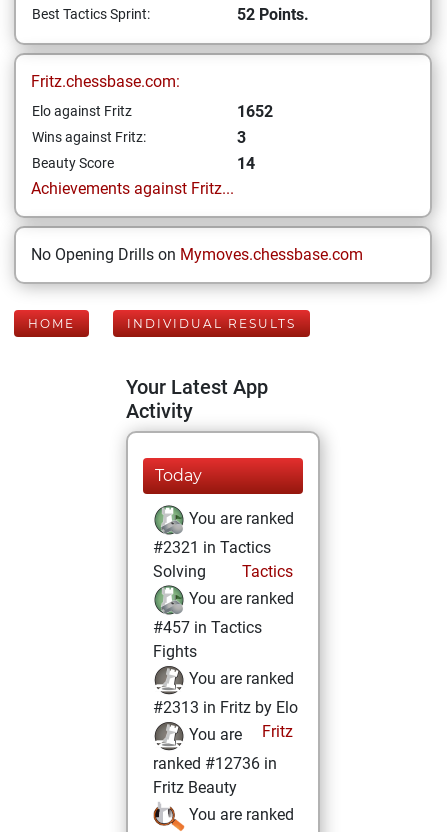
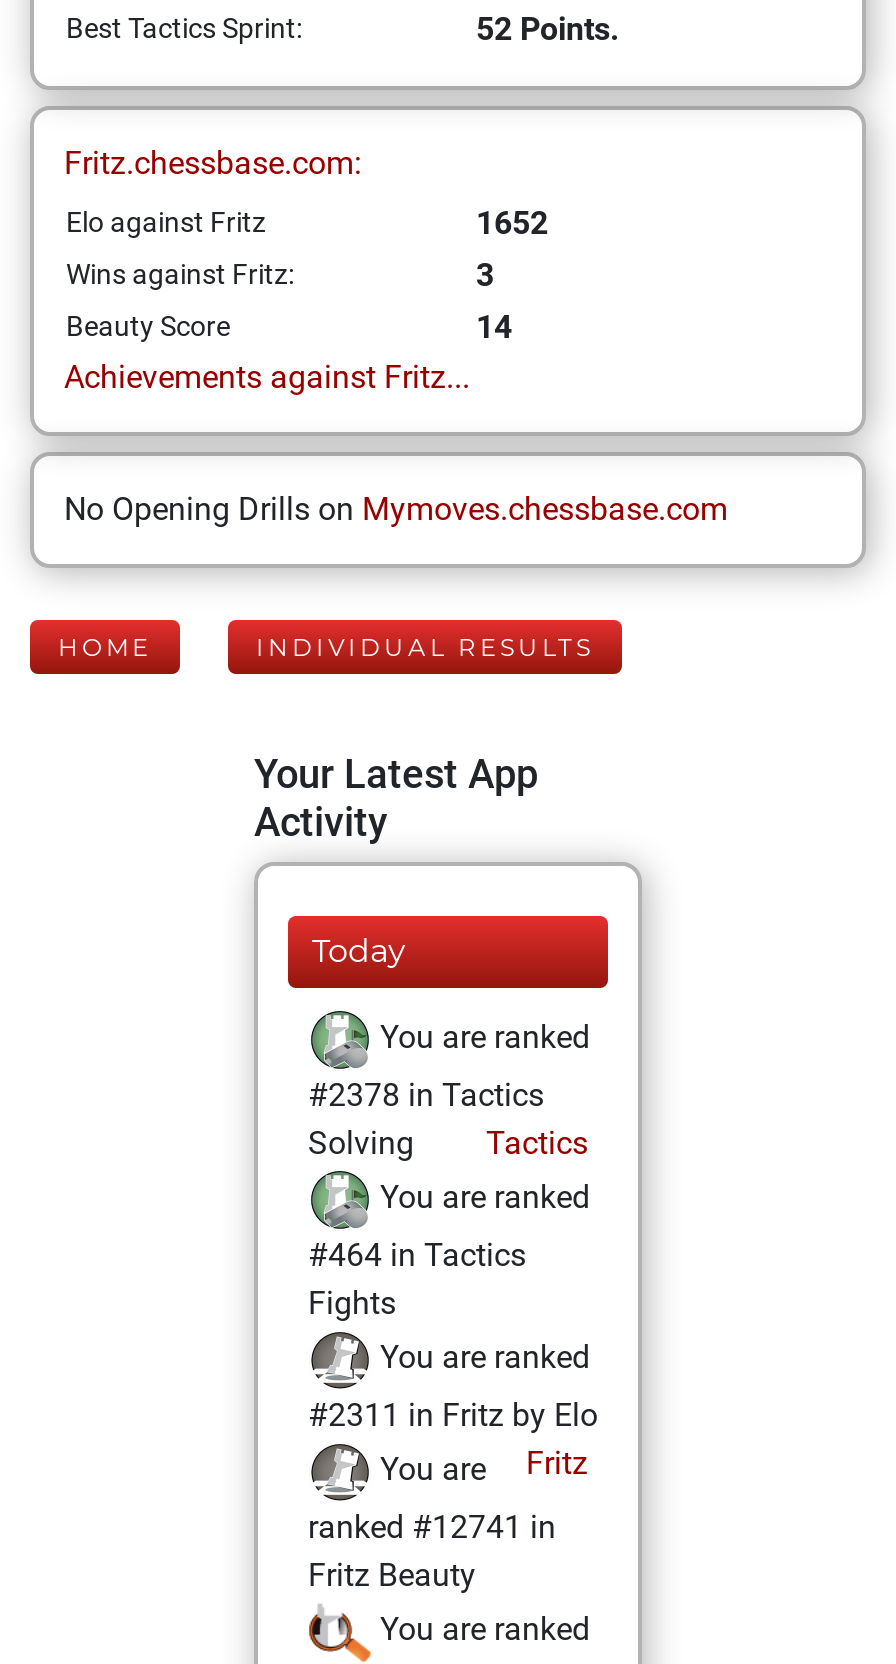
- #2321 in Tactics
+ #2378 in Tactics

- #457 in Tactics
+ #464 in Tactics

- #2313 in Fritz by Elo
+ #2311 in Fritz by Elo

- ranked #12736 in
+ ranked #12741 in
